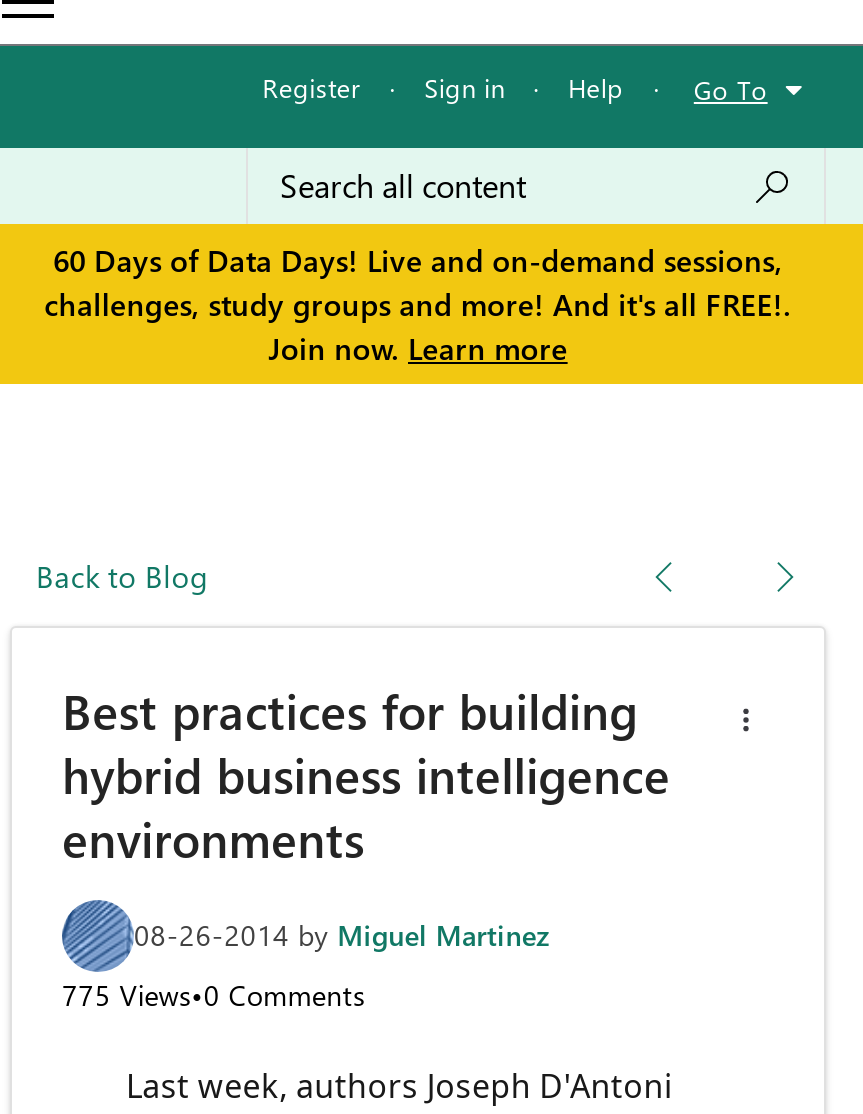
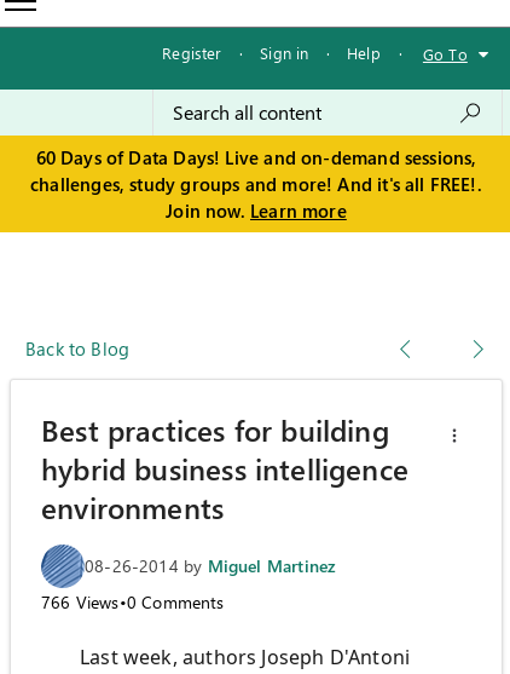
- 775 Views•0 Comments
+ 766 Views•0 Comments
